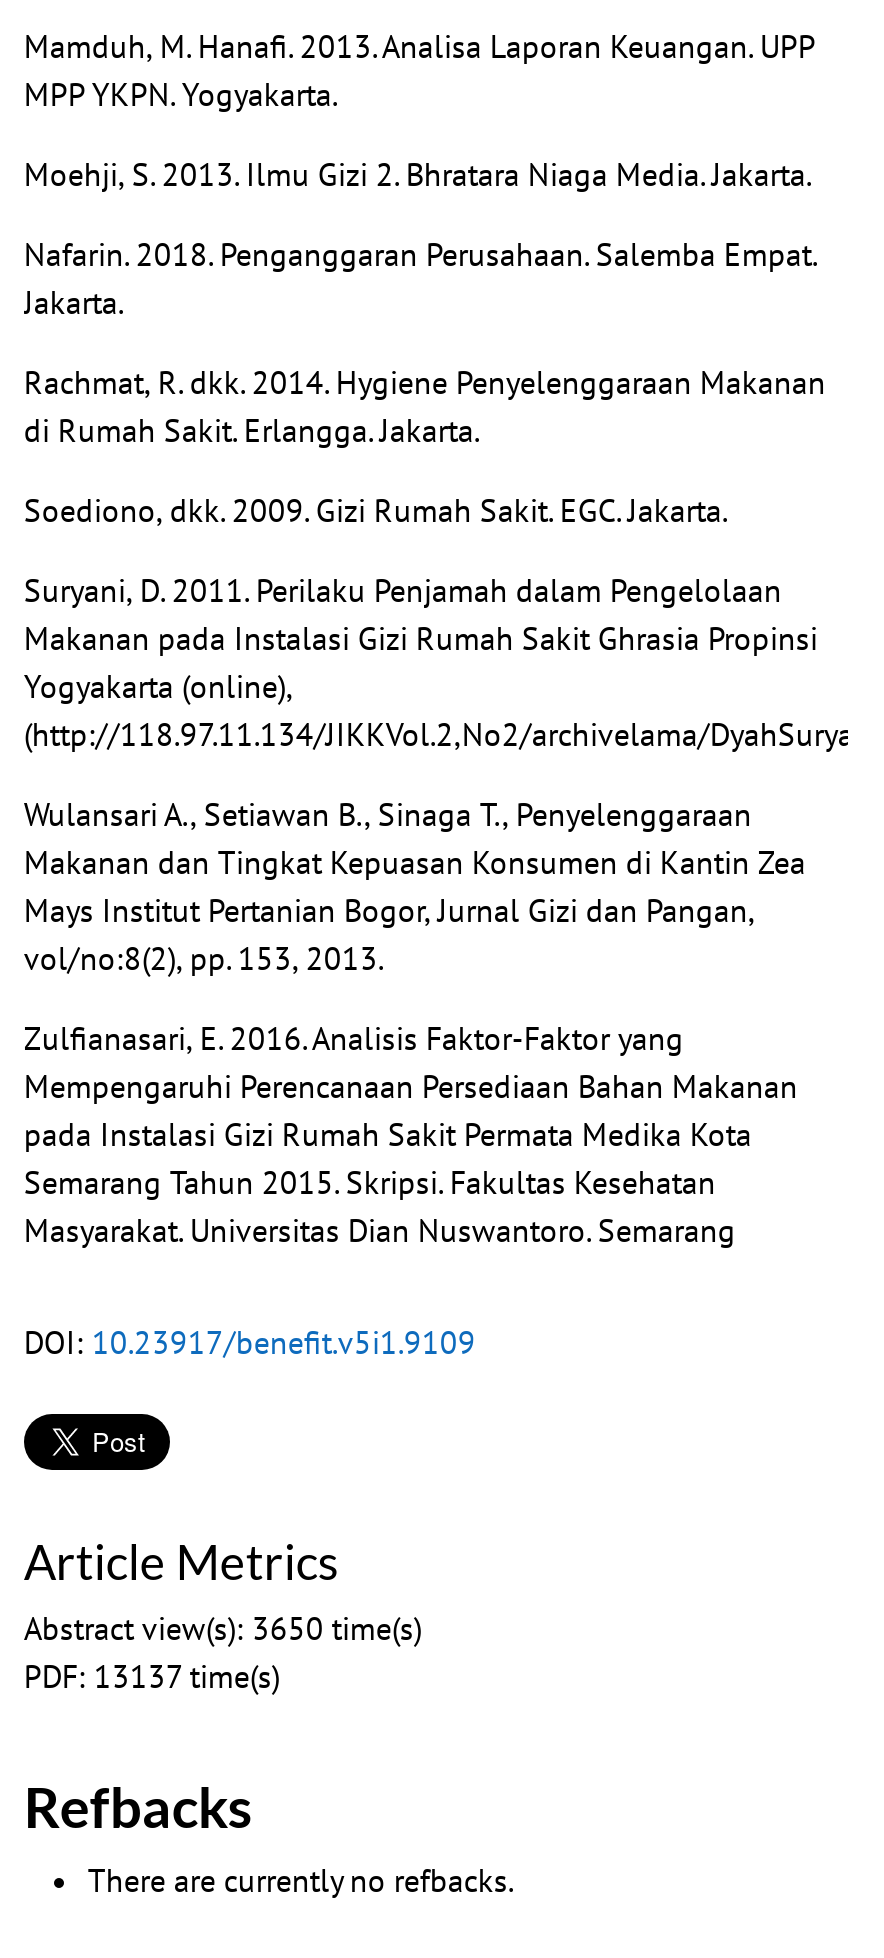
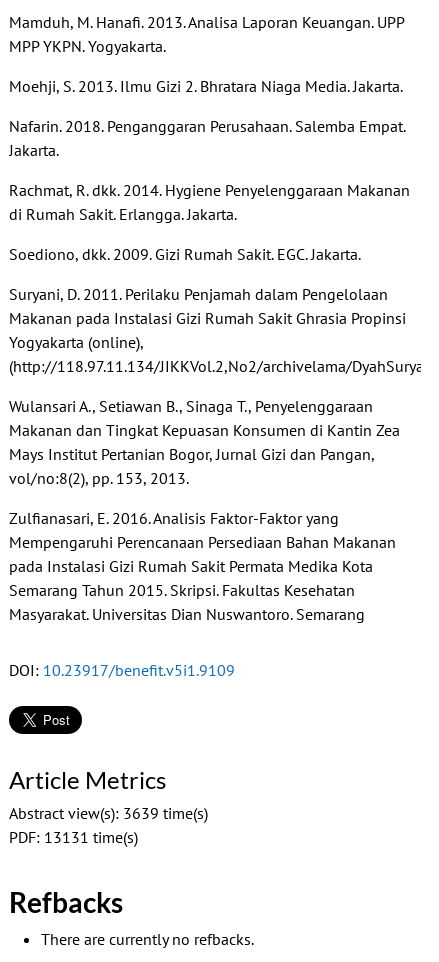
- Abstract view(s): 3650 time(s)
+ Abstract view(s): 3639 time(s)

- PDF: 13137 time(s)
+ PDF: 13131 time(s)
